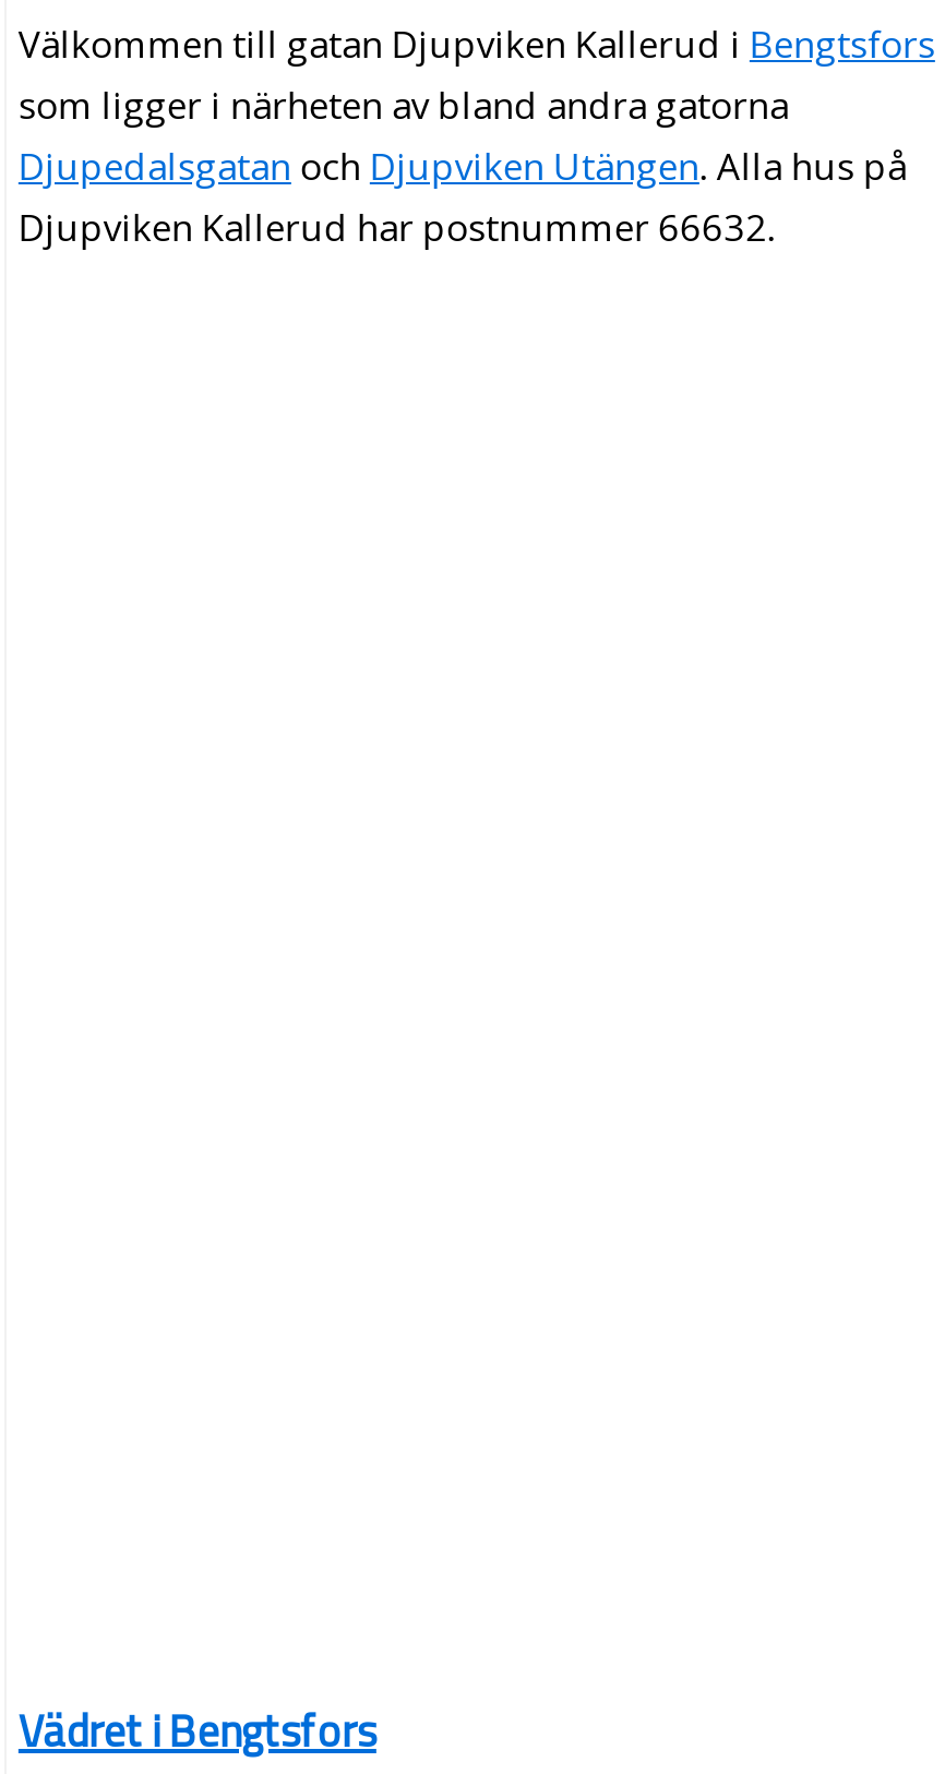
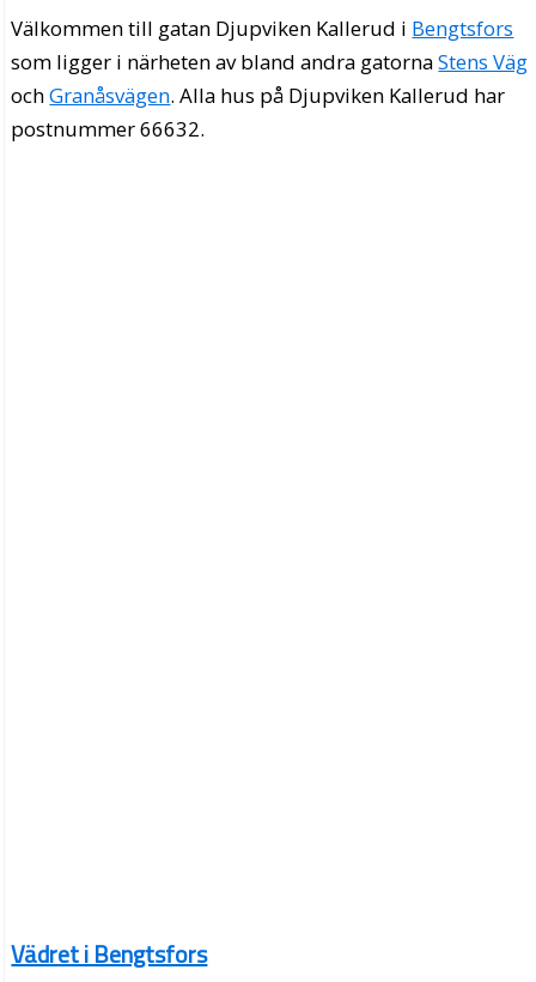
- som ligger i närheten av bland andra gatorna
- Djupedalsgatan och Djupviken Utängen. Alla hus på
- Djupviken Kallerud har postnummer 66632.
+ som ligger i närheten av bland andra gatorna Stens Väg
+ och Granåsvägen. Alla hus på Djupviken Kallerud har
+ postnummer 66632.
